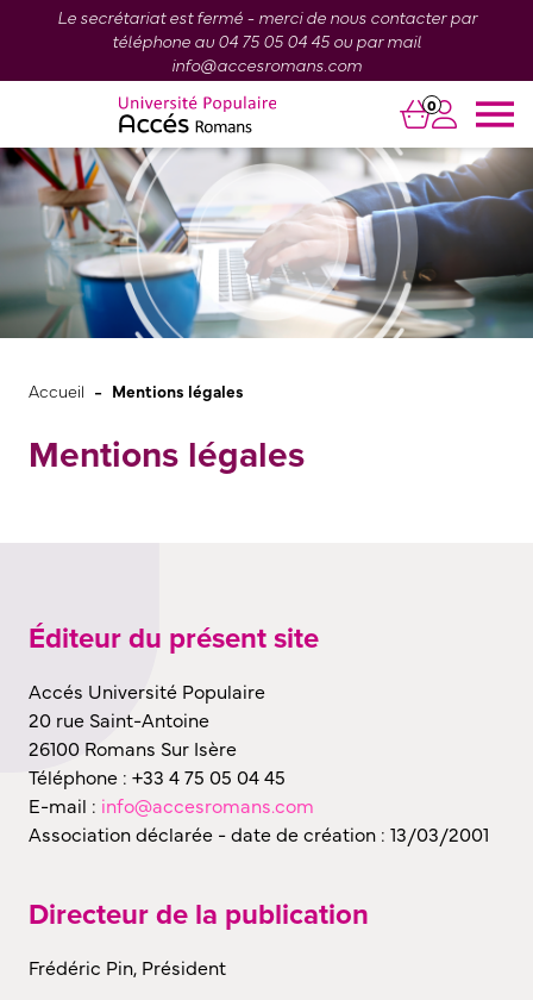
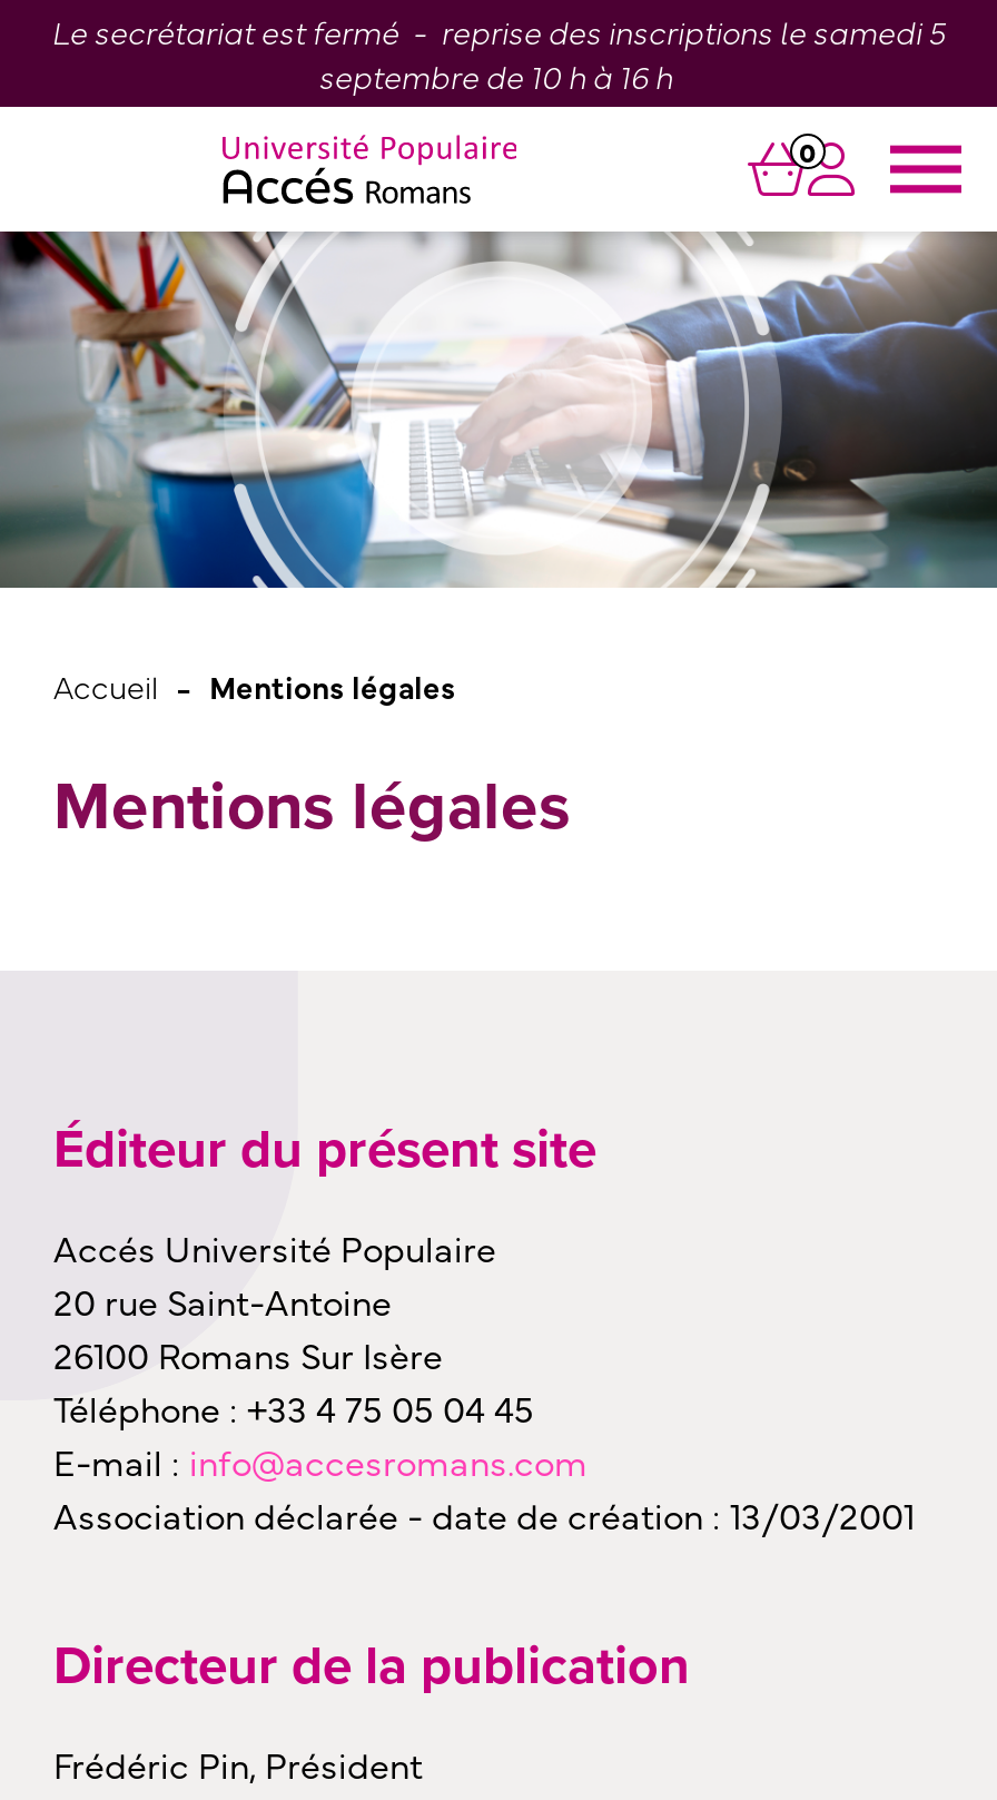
- Le secrétariat est fermé - merci de nous contacter par
- téléphone au 04 75 05 04 45 ou par mail
- info@accesromans.com
+ Le secrétariat est fermé - reprise des inscriptions le samedi 5
+ septembre de 10 h à 16 h
